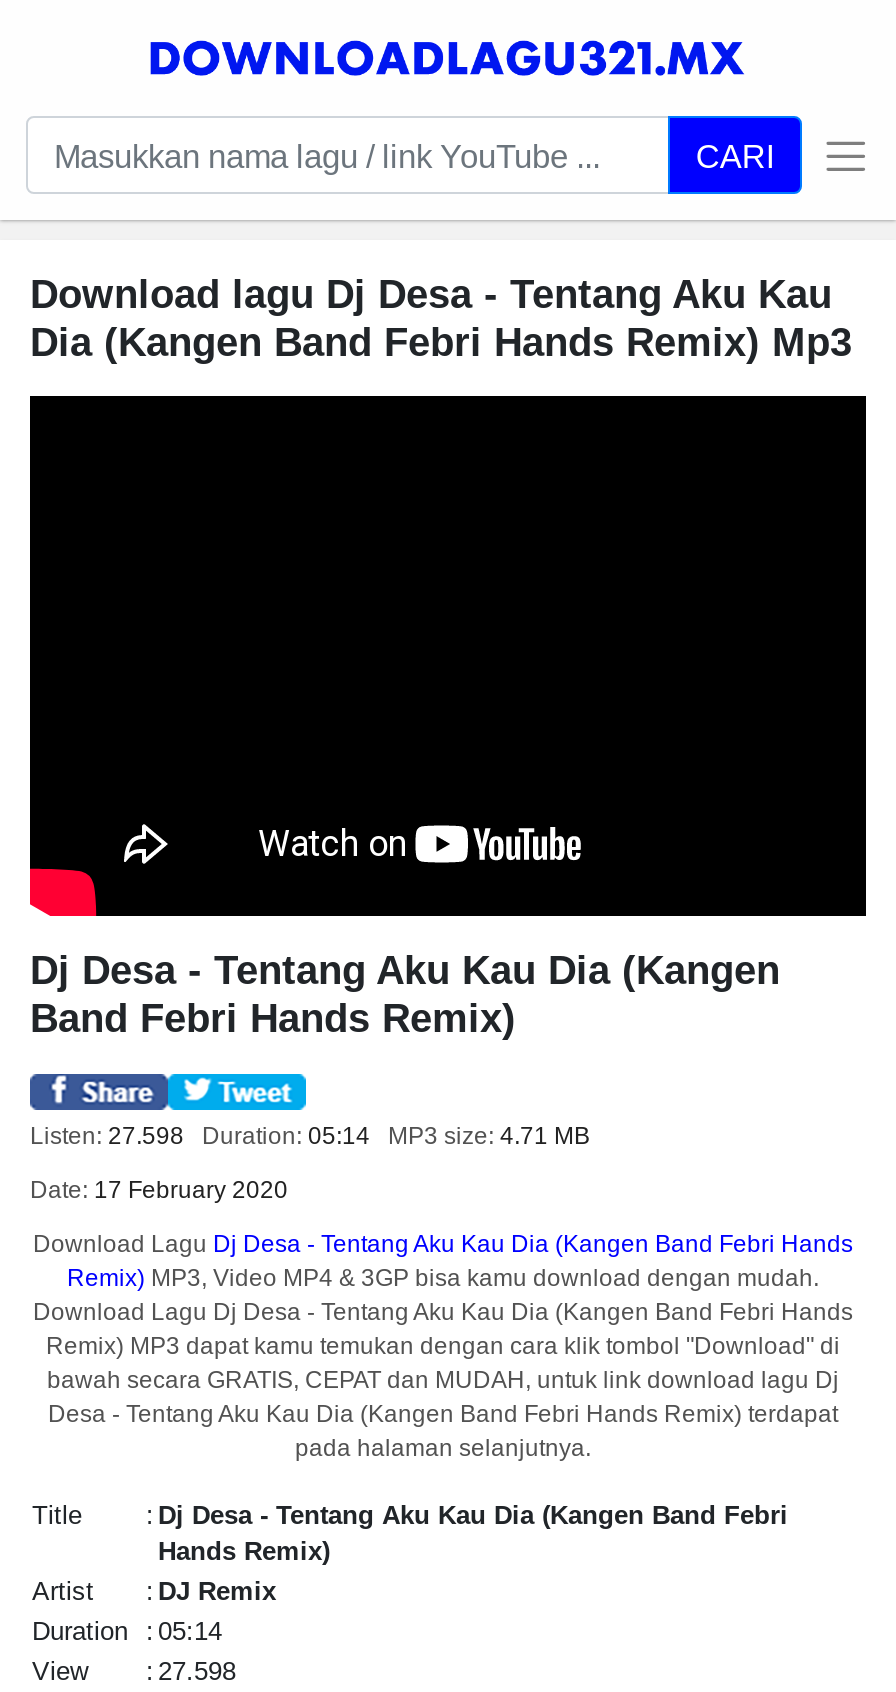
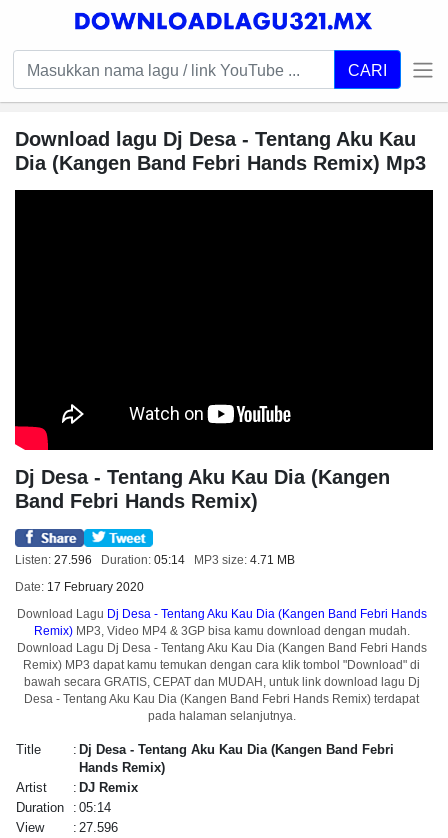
- Listen: 27.598 Duration: 05:14 MP3 size: 4.71 MB
+ Listen: 27.596 Duration: 05:14 MP3 size: 4.71 MB

- View : 27.598
+ View : 27.596
